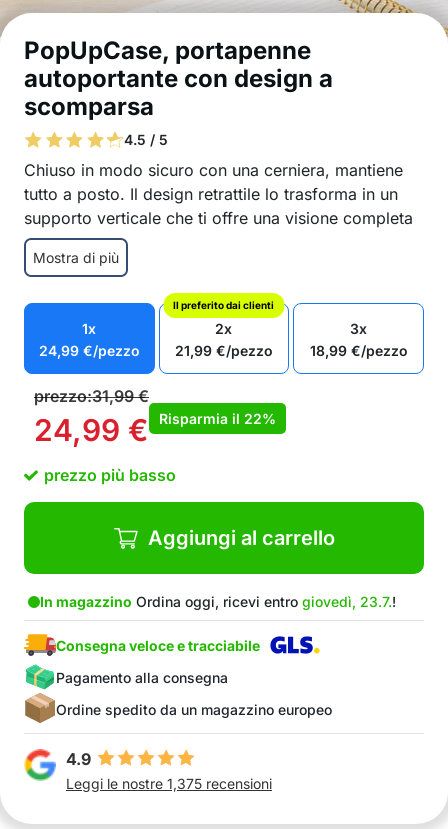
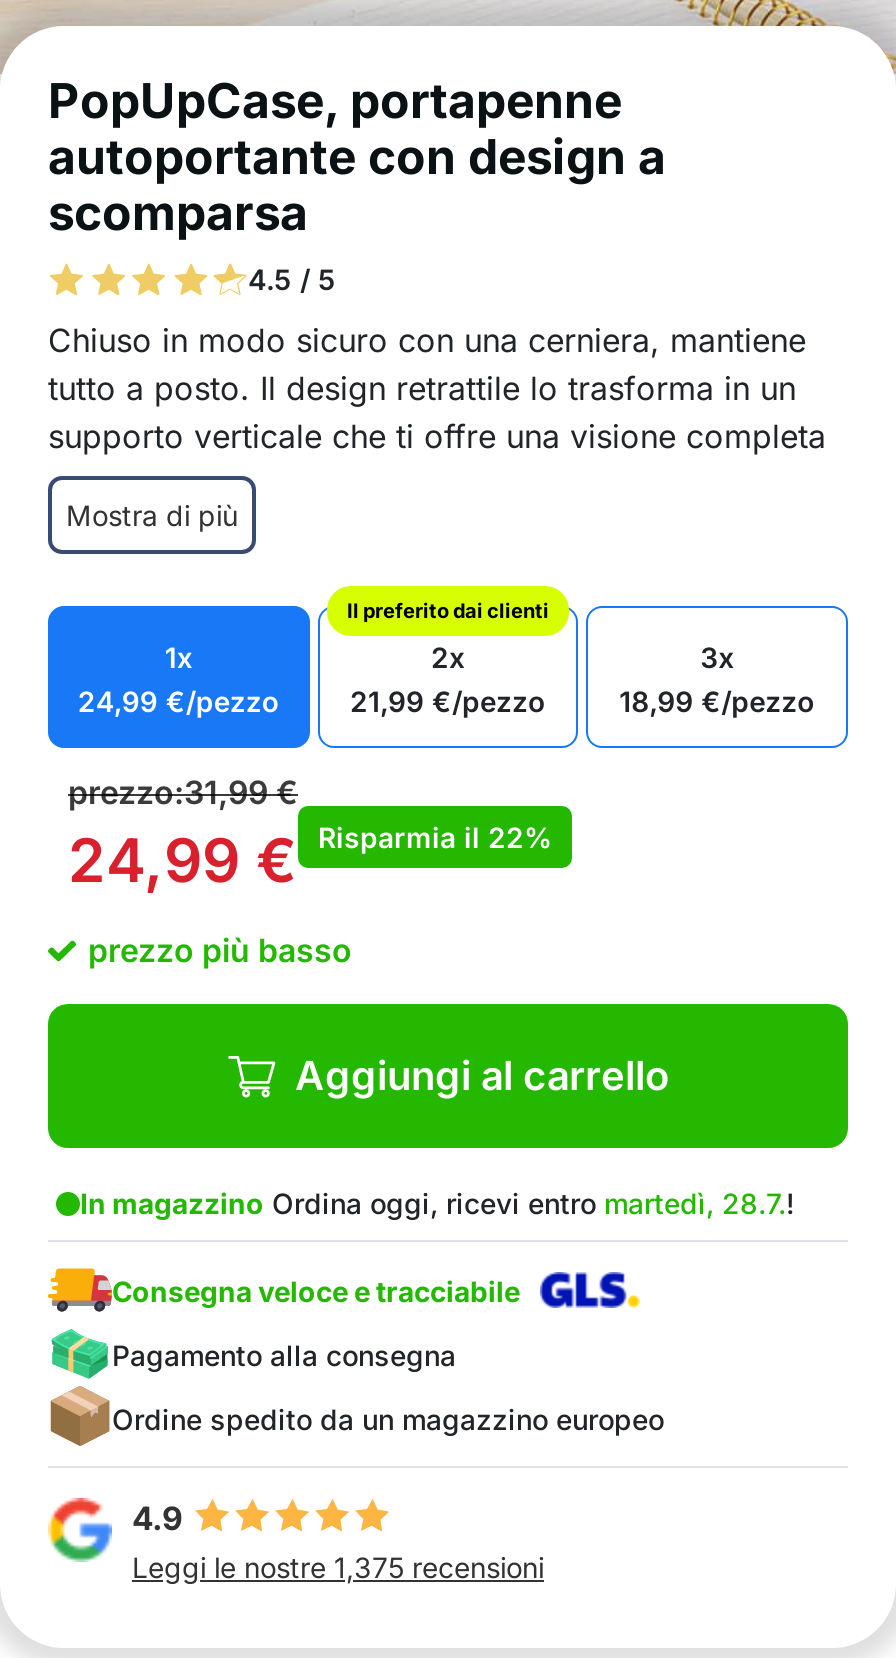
- In magazzino Ordina oggi, ricevi entro giovedì, 23.7.!
+ In magazzino Ordina oggi, ricevi entro martedì, 28.7.!
